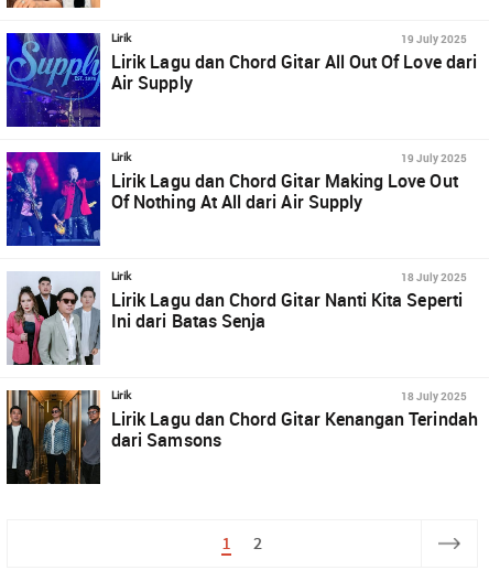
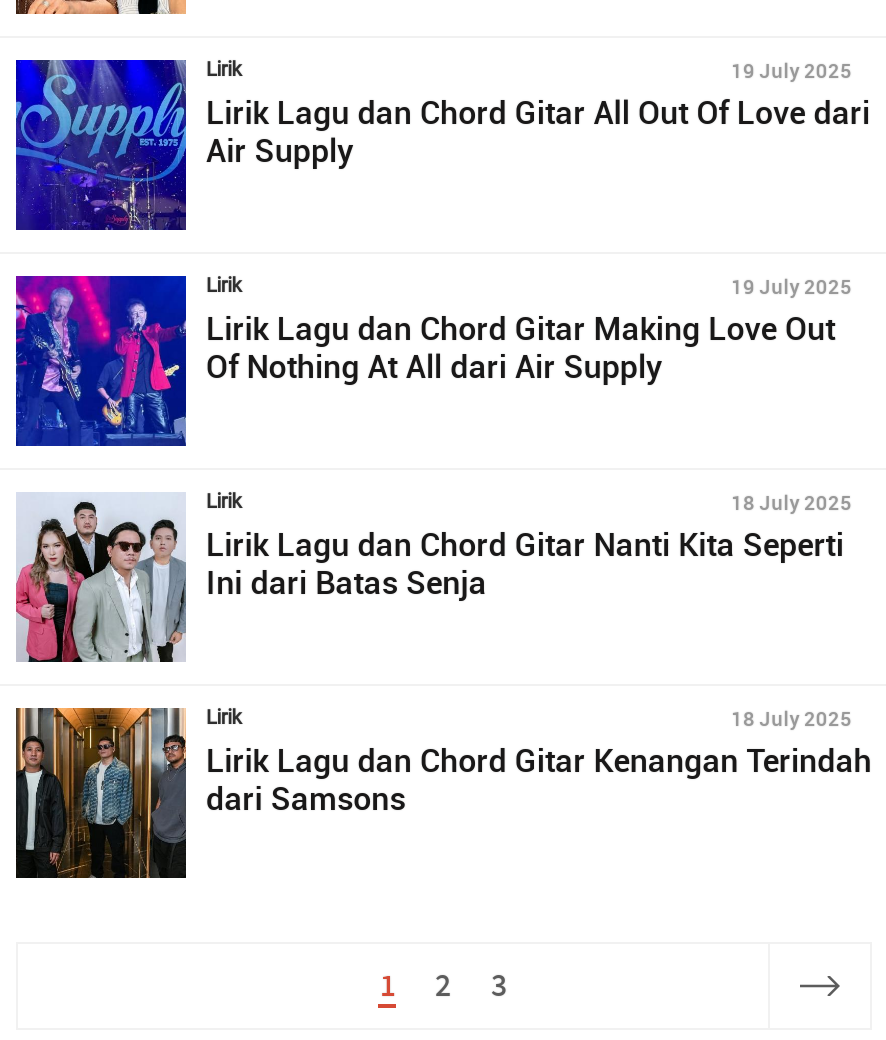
+ 3
